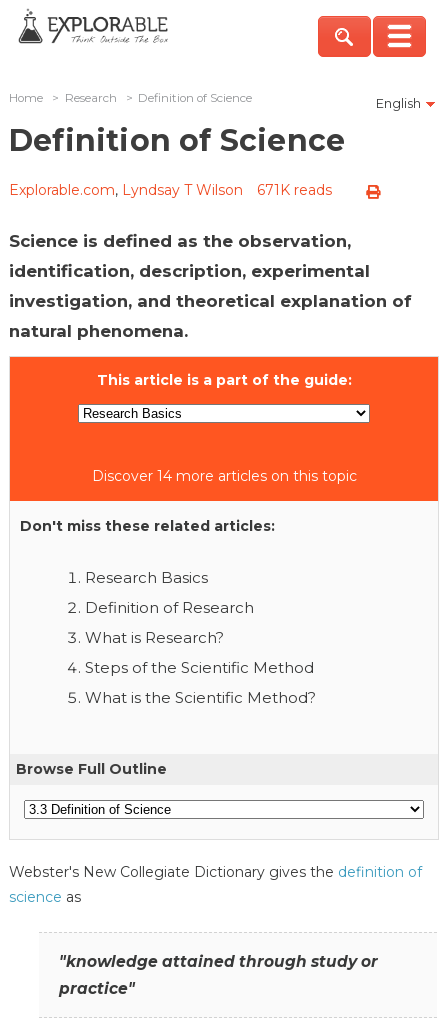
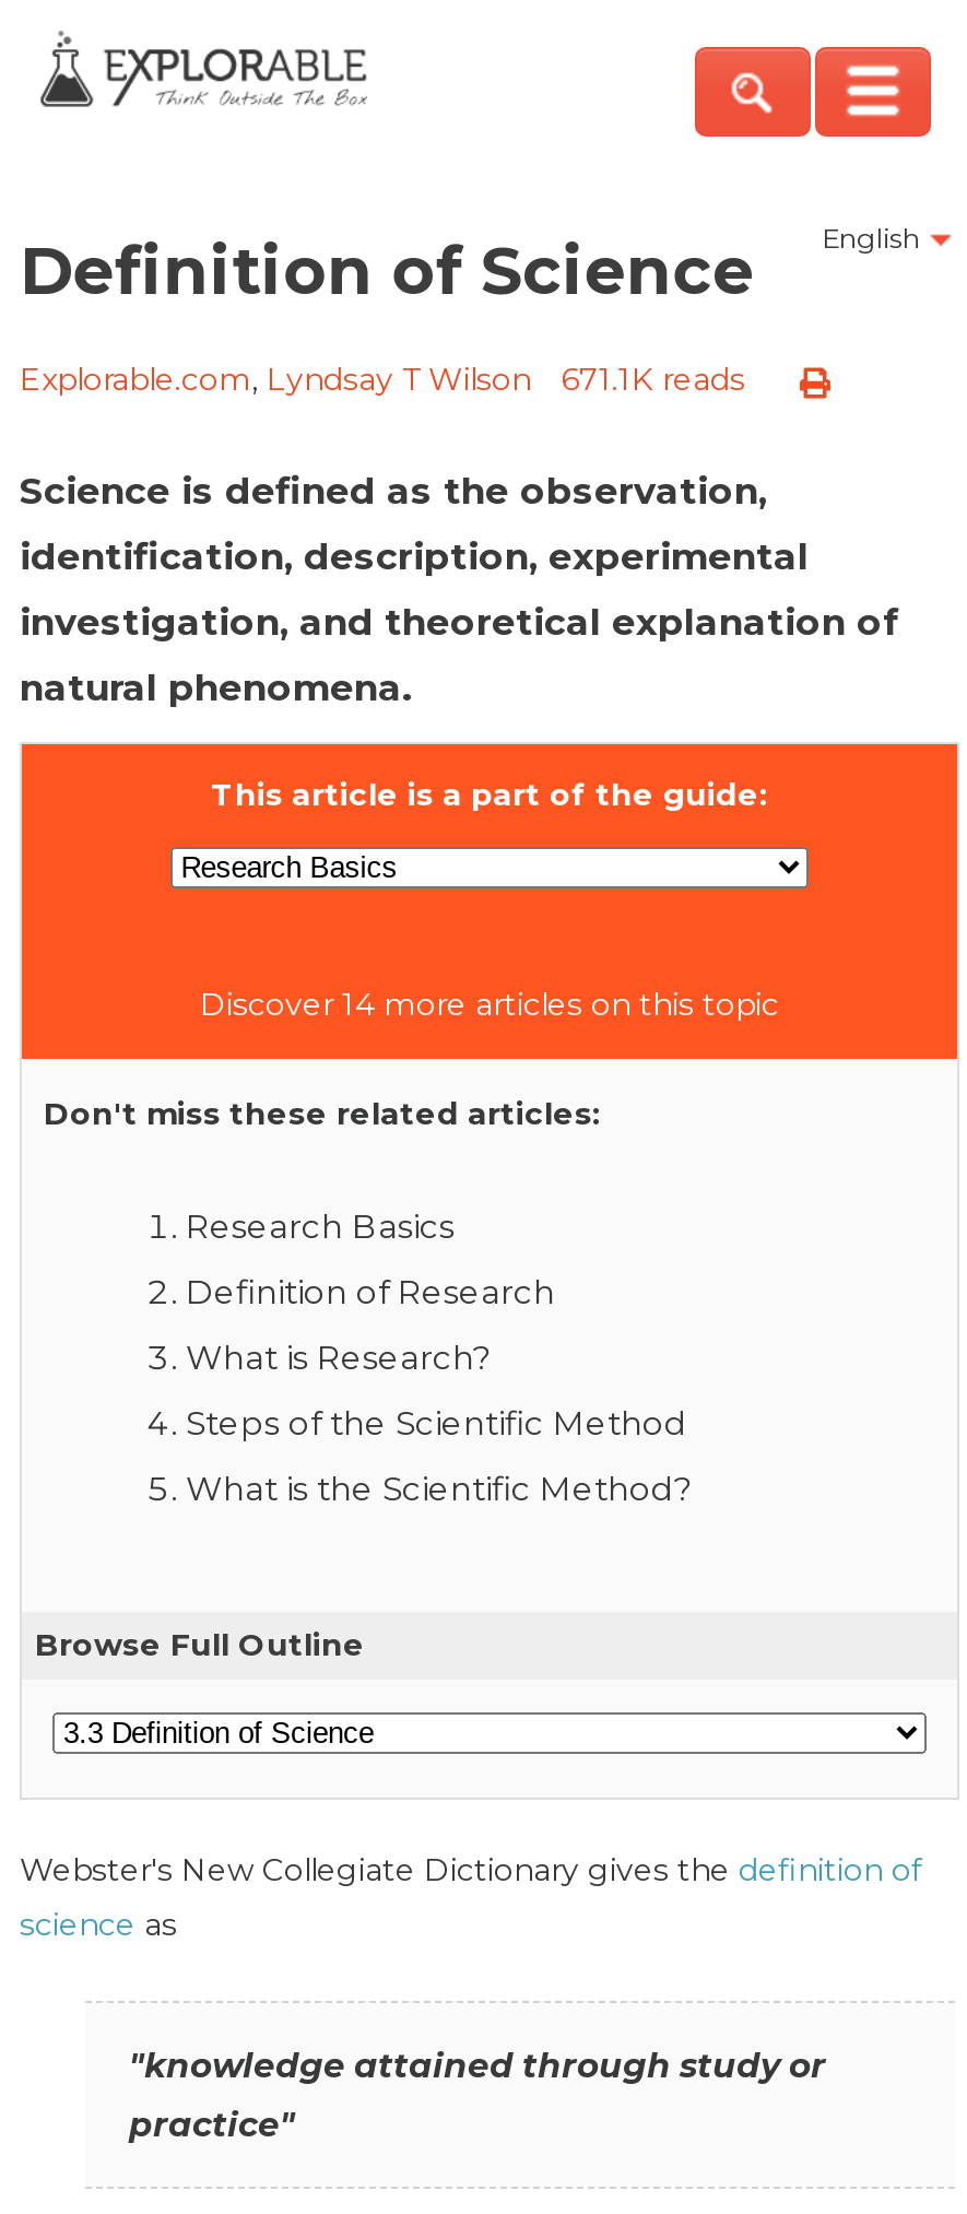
- Home > Research > Definition of Science

- Explorable.com, Lyndsay T Wilson 671K reads
+ Explorable.com, Lyndsay T Wilson 671.1K reads
